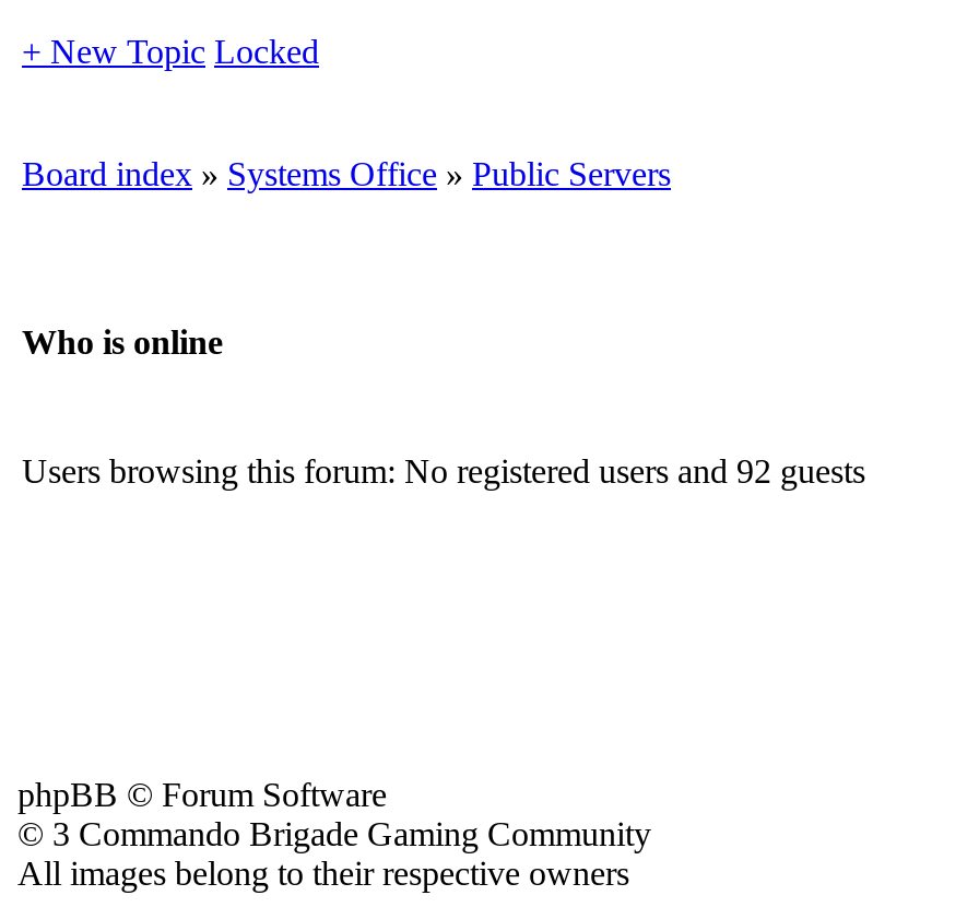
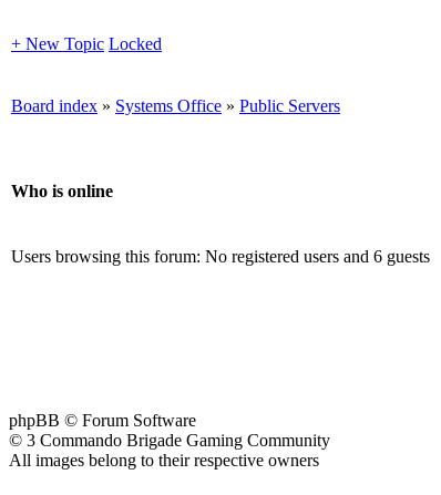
- Users browsing this forum: No registered users and 92 guests
+ Users browsing this forum: No registered users and 6 guests
